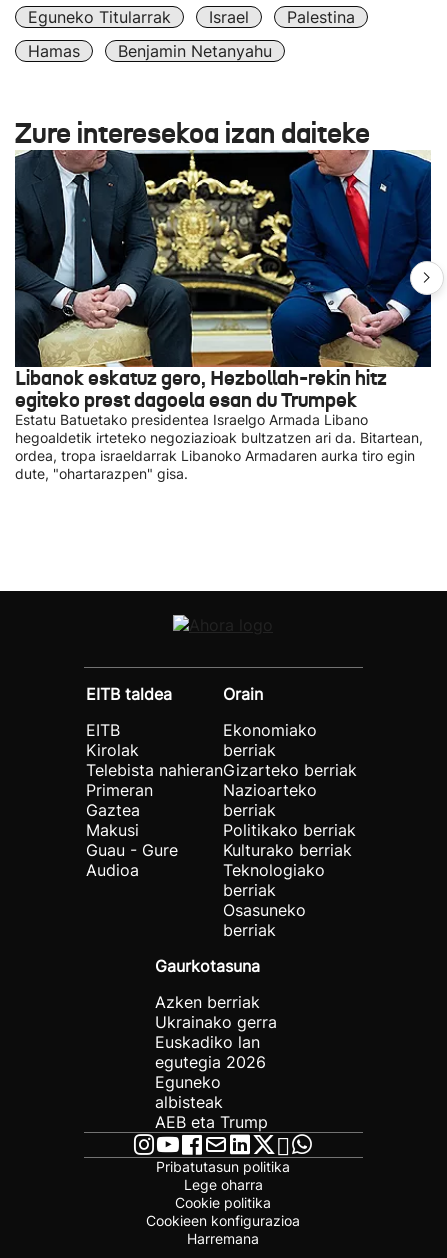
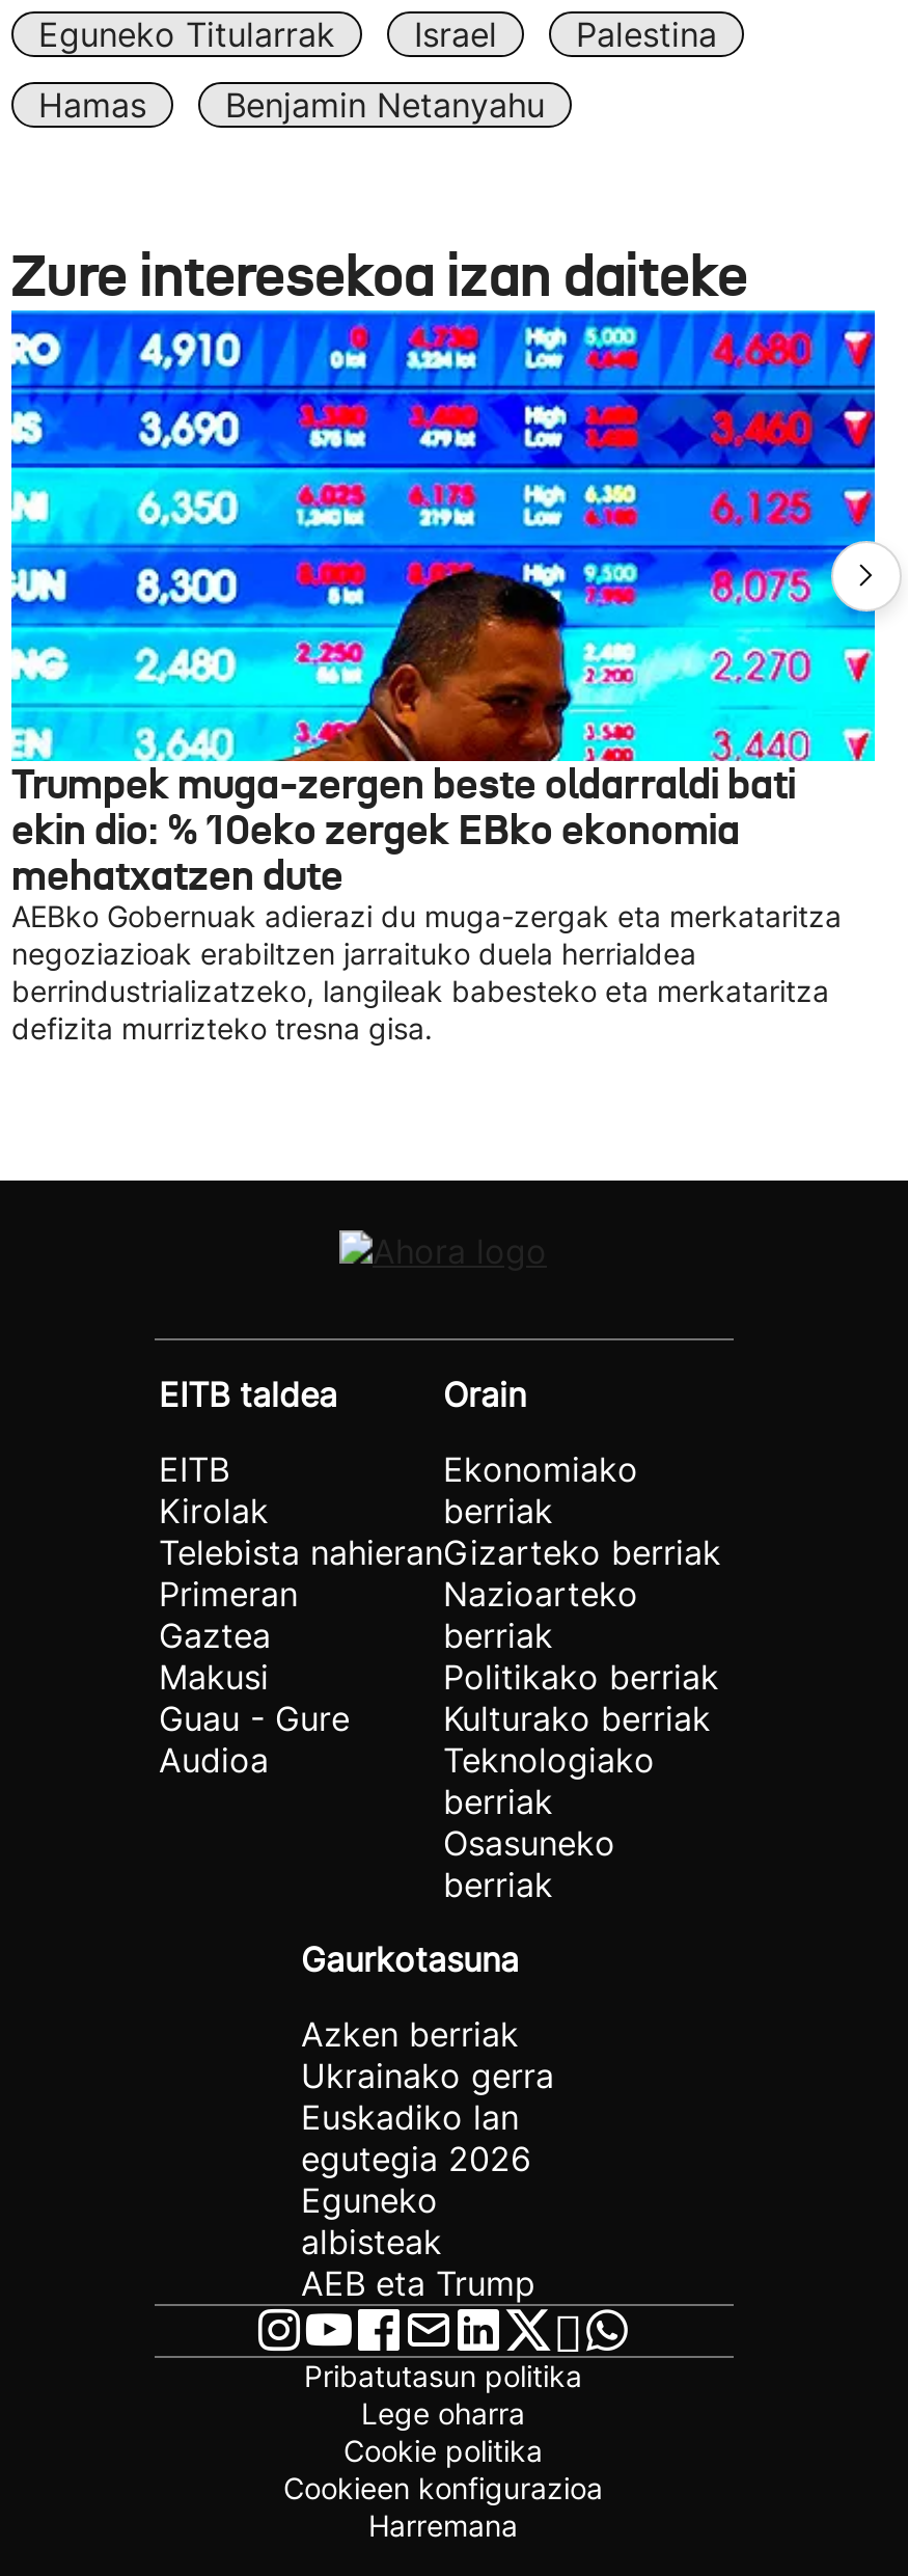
- [image]
- Libanok eskatuz gero, Hezbollah-rekin hitz
- egiteko prest dagoela esan du Trumpek
- Estatu Batuetako presidentea Israelgo Armada Libano
- hegoaldetik irteteko negoziazioak bultzatzen ari da. Bitartean,
- ordea, tropa israeldarrak Libanoko Armadaren aurka tiro egin
- dute, "ohartarazpen" gisa.
+ [image]
+ Trumpek muga-zergen beste oldarraldi bati
+ ekin dio: % 10eko zergek EBko ekonomia
+ mehatxatzen dute
+ AEBko Gobernuak adierazi du muga-zergak eta merkataritza
+ negoziazioak erabiltzen jarraituko duela herrialdea
+ berrindustrializatzeko, langileak babesteko eta merkataritza
+ defizita murrizteko tresna gisa.
